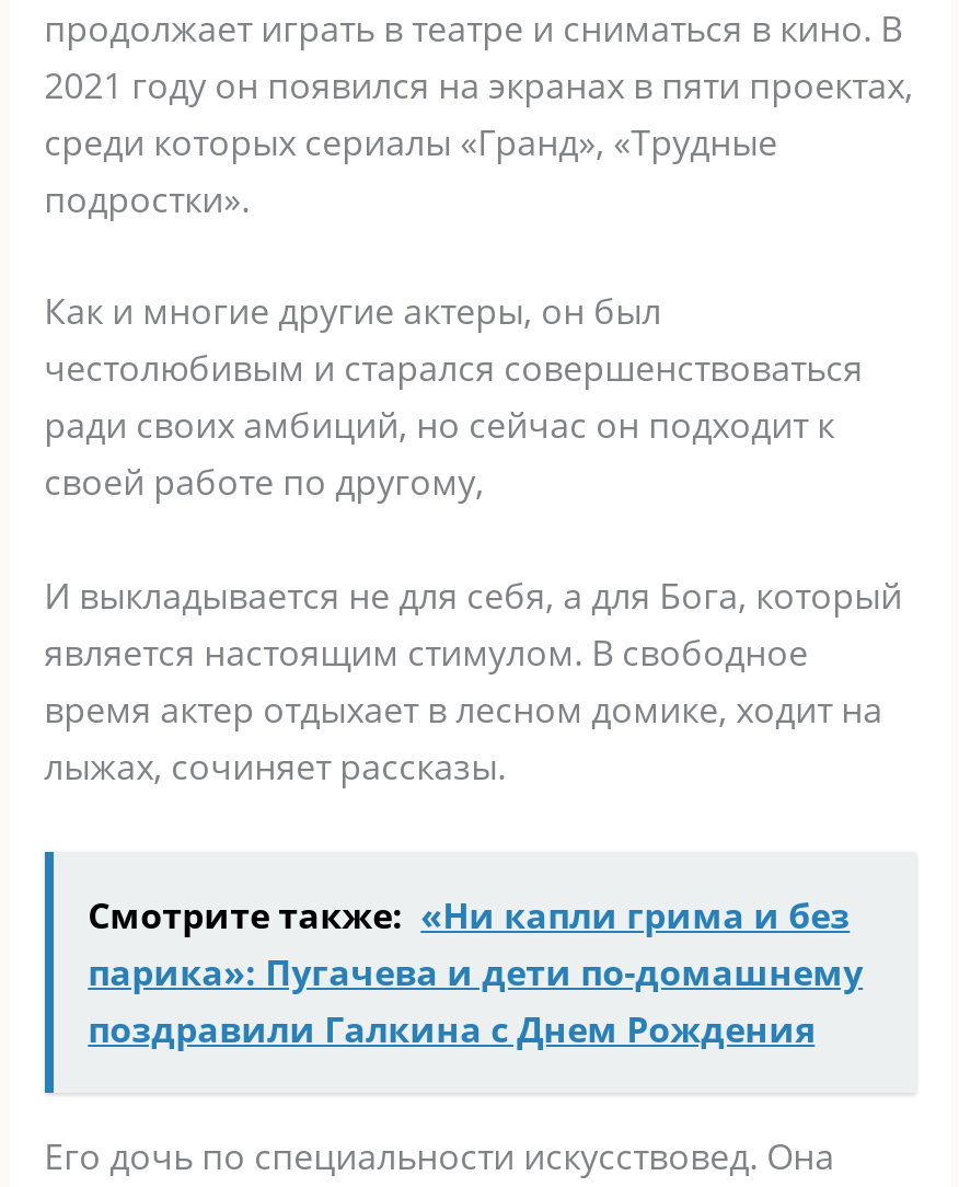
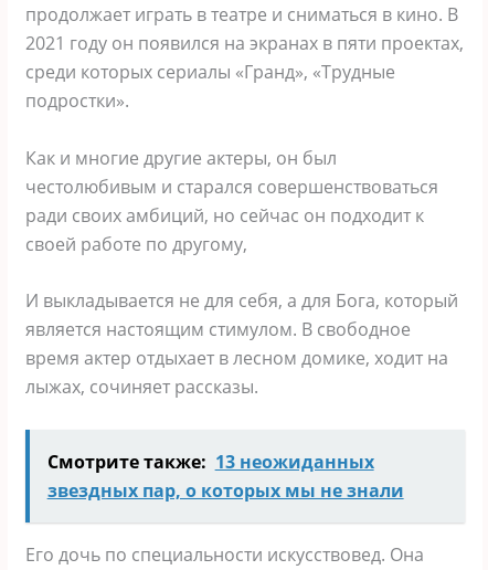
- Смотрите также: «Ни капли грима и без
- парика»: Пугачева и дети по-домашнему
- поздравили Галкина с Днем Рождения
+ Смотрите также: 13 неожиданных
+ звездных пар, о которых мы не знали
